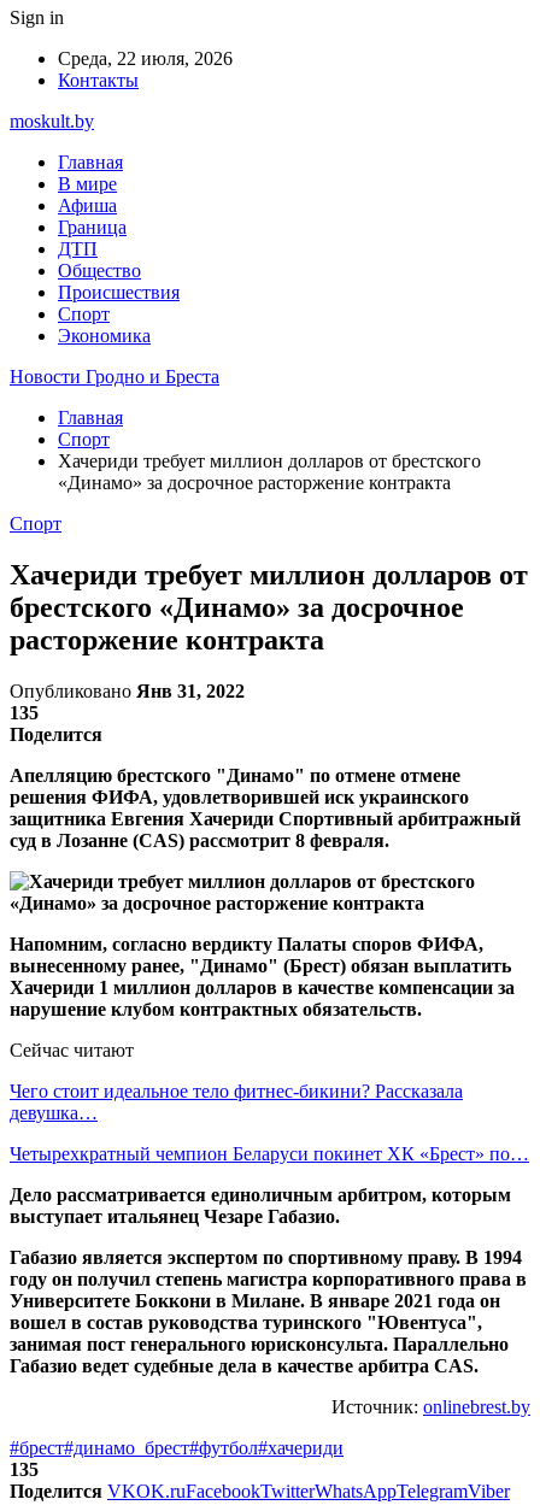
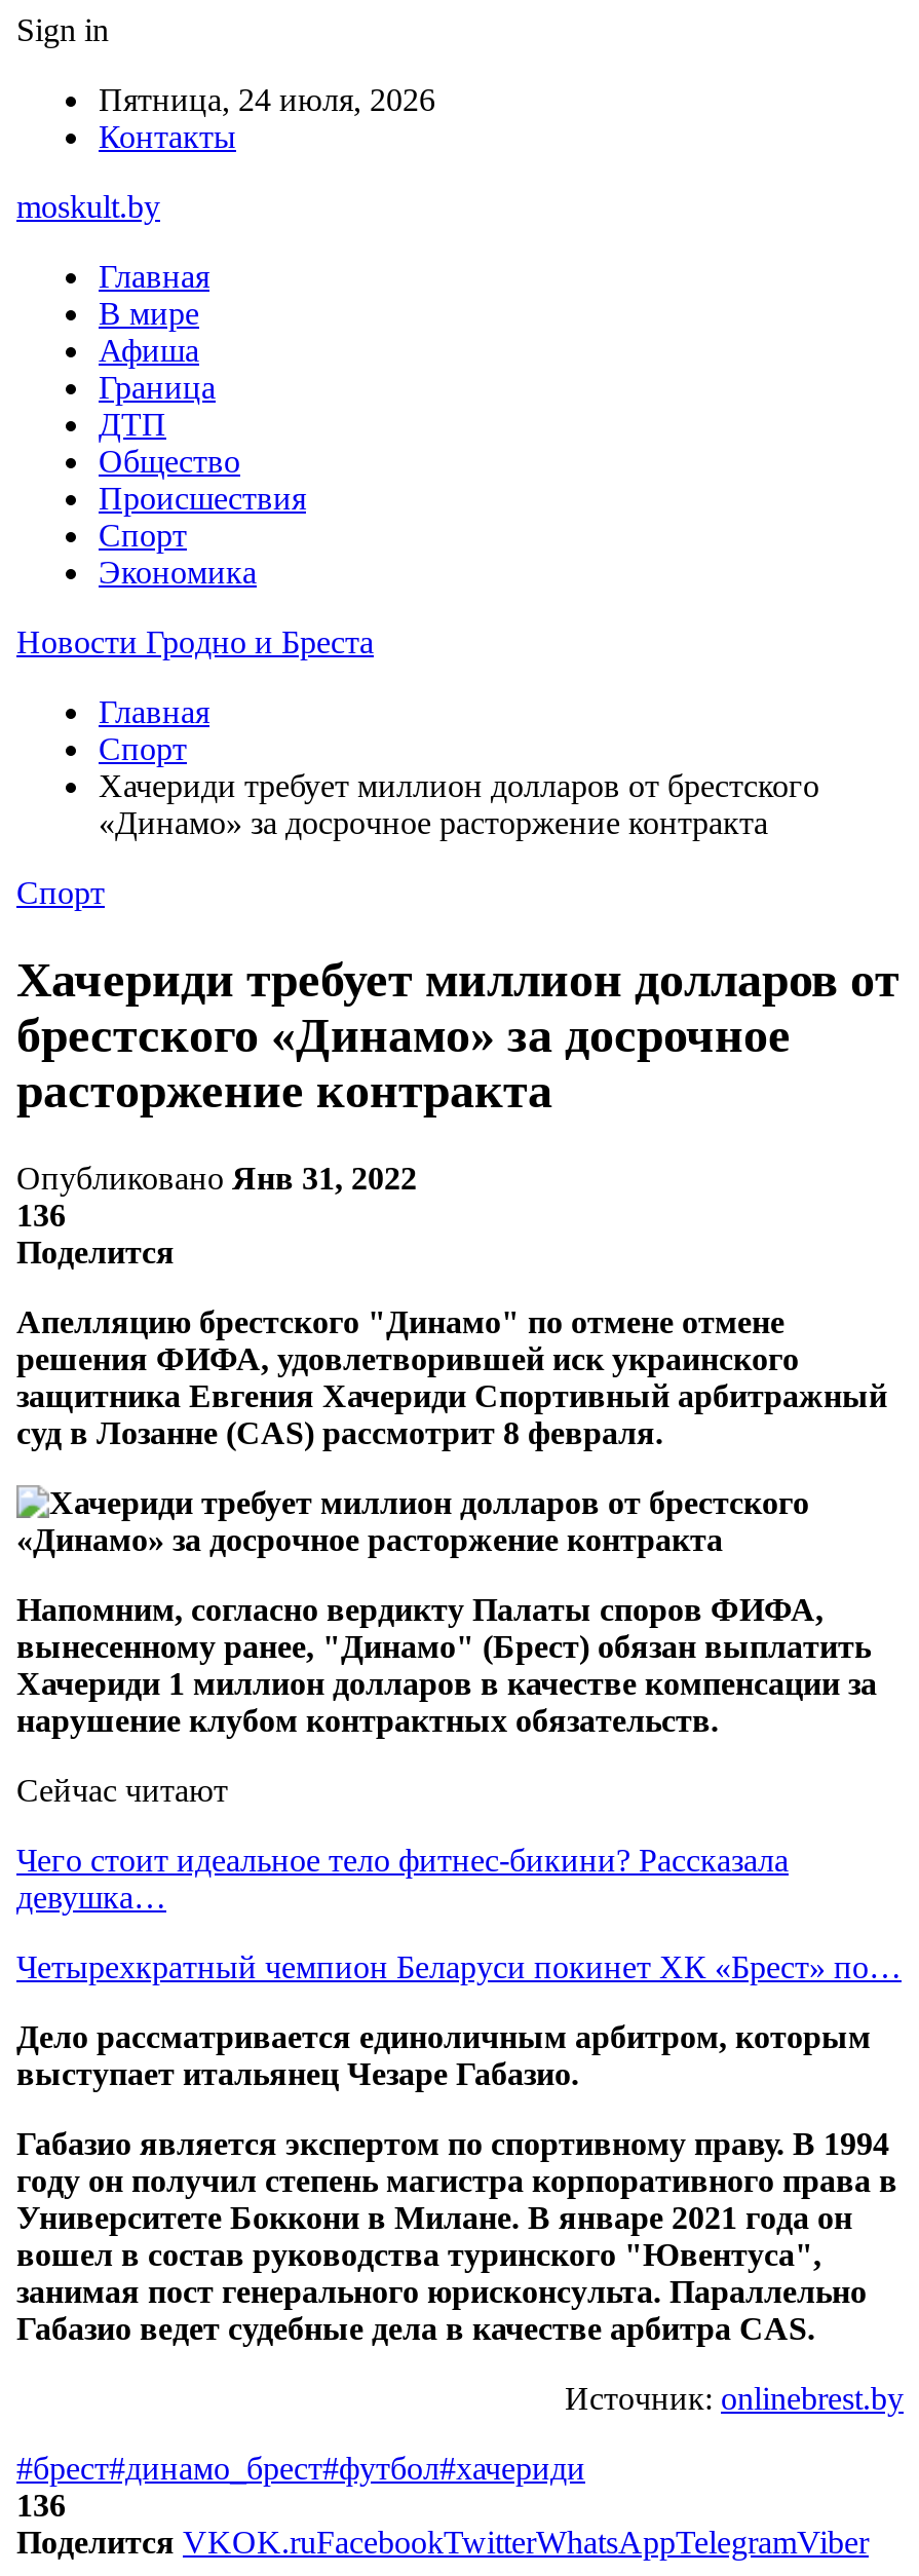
- Среда, 22 июля, 2026
+ Пятница, 24 июля, 2026

- 135
+ 136

- 135
+ 136
